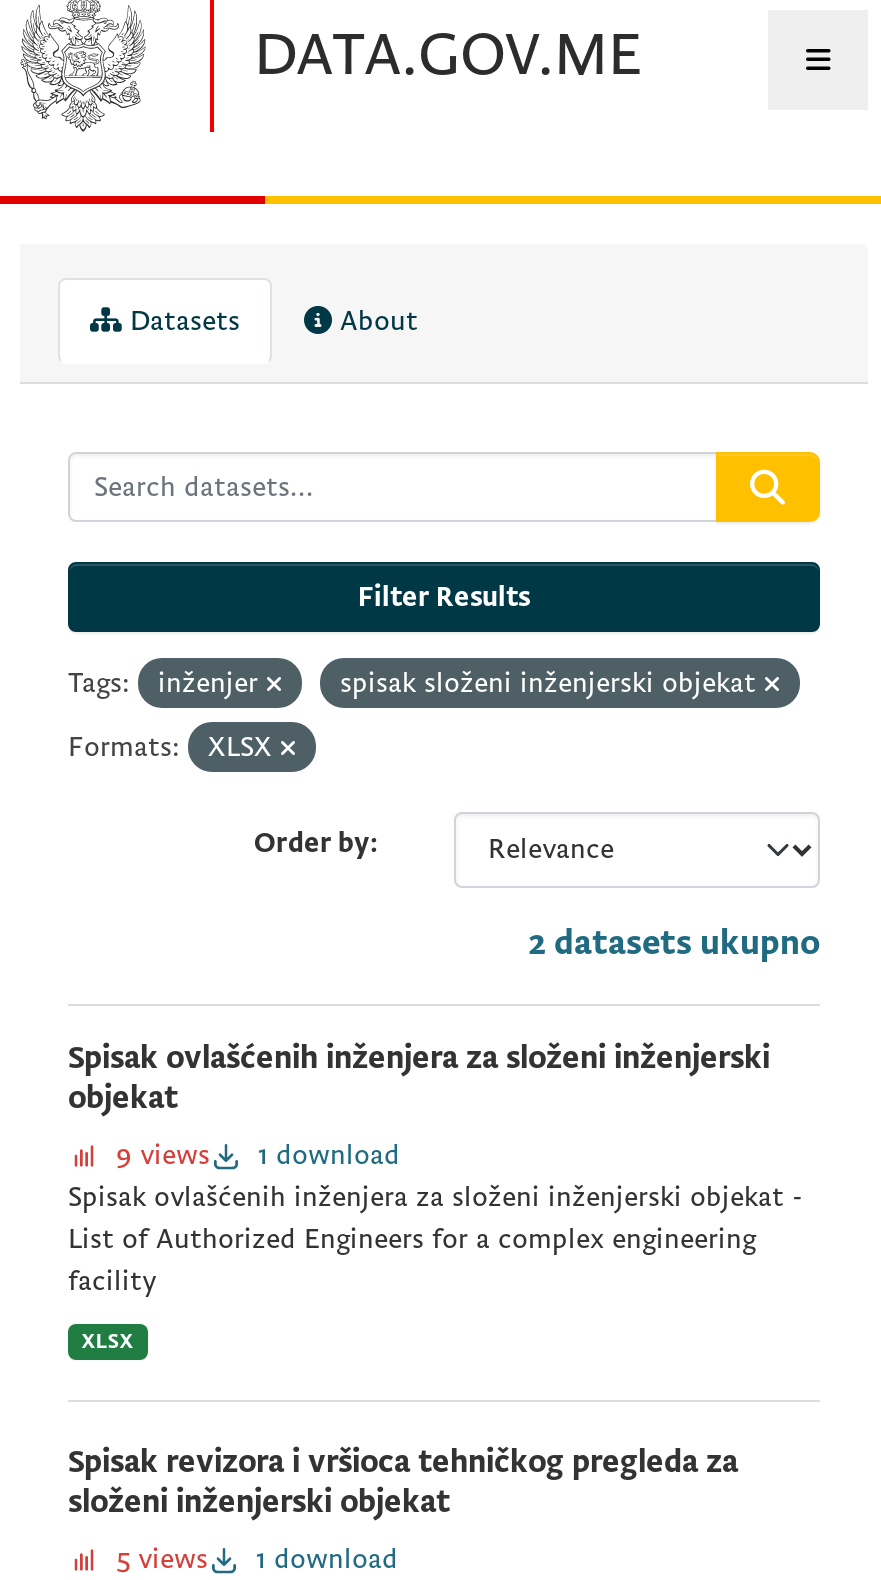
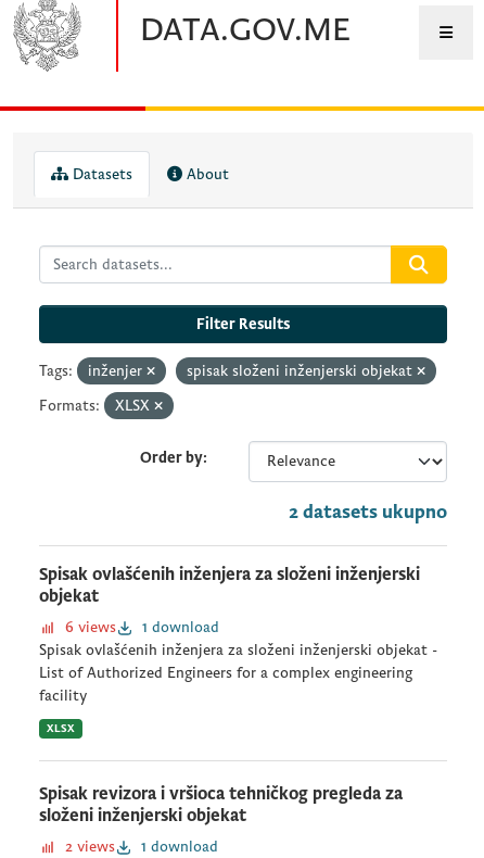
- 9 views 1 download
+ 6 views 1 download

- 5 views 1 download
+ 2 views 1 download
